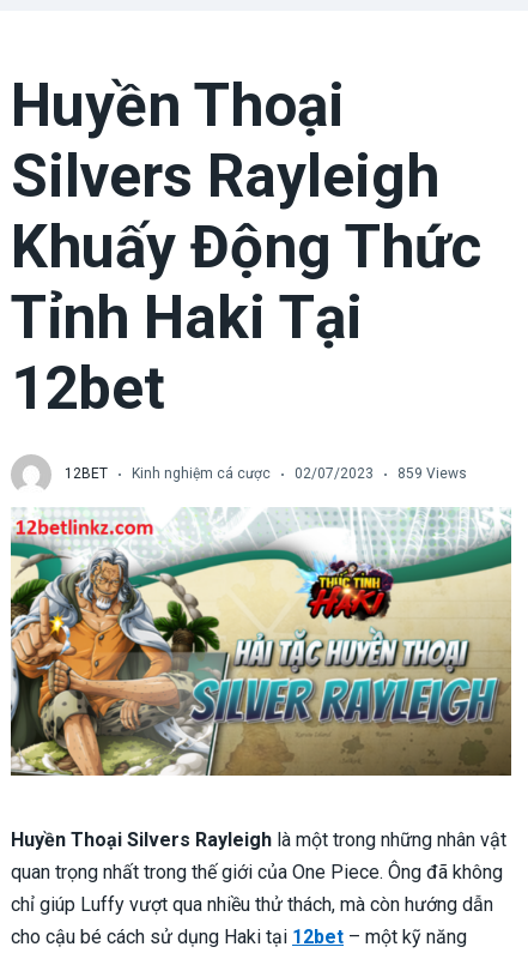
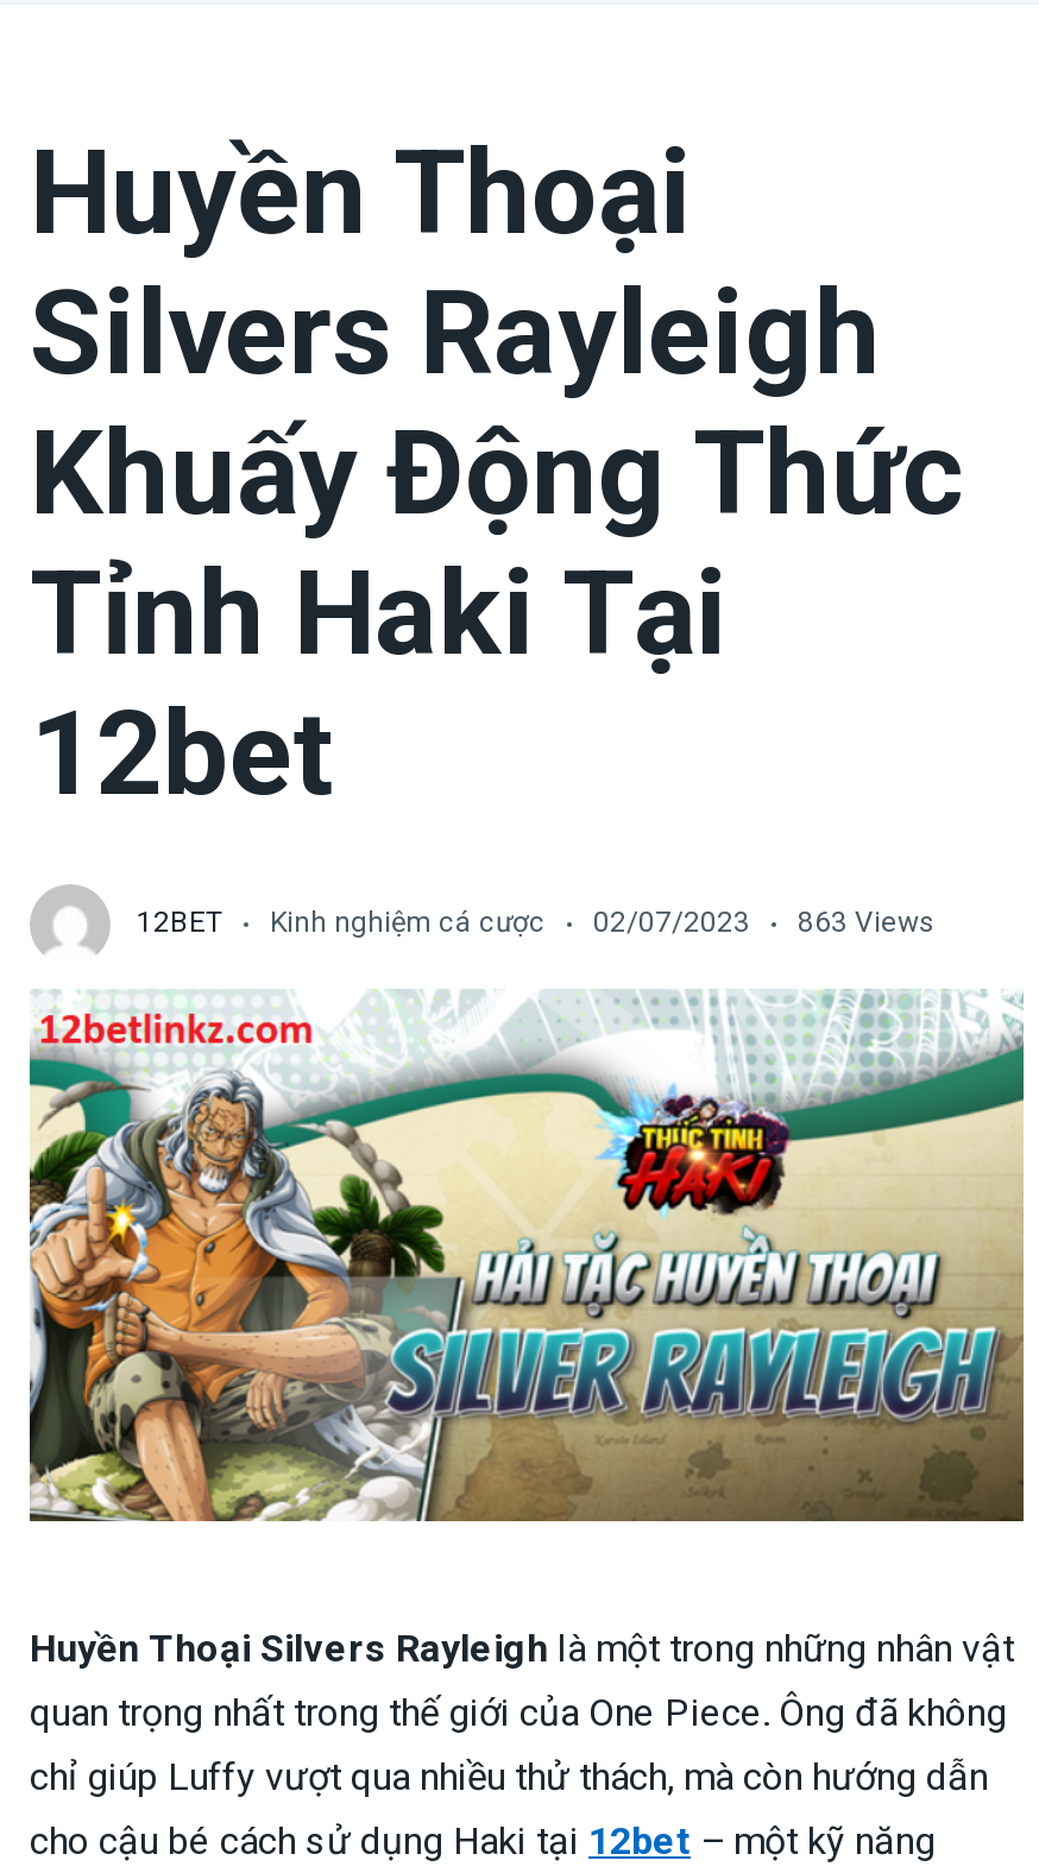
- 12BET Kinh nghiệm cá cược 02/07/2023 859 Views
+ 12BET Kinh nghiệm cá cược 02/07/2023 863 Views
